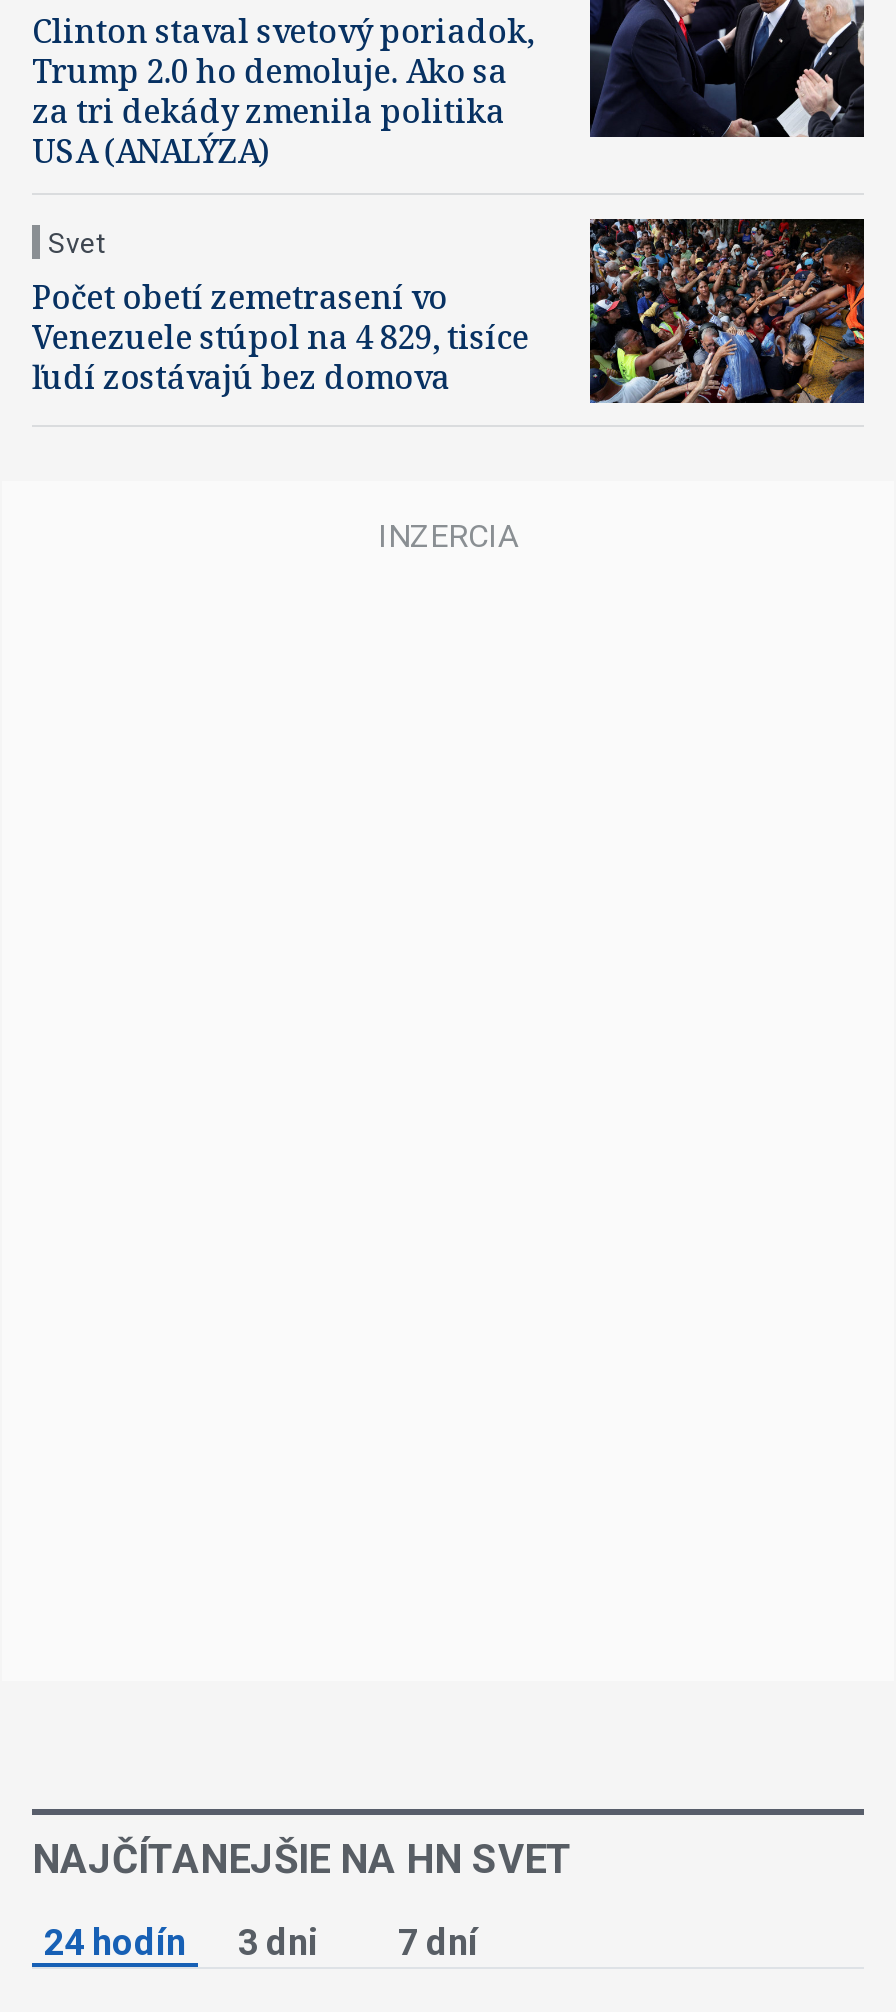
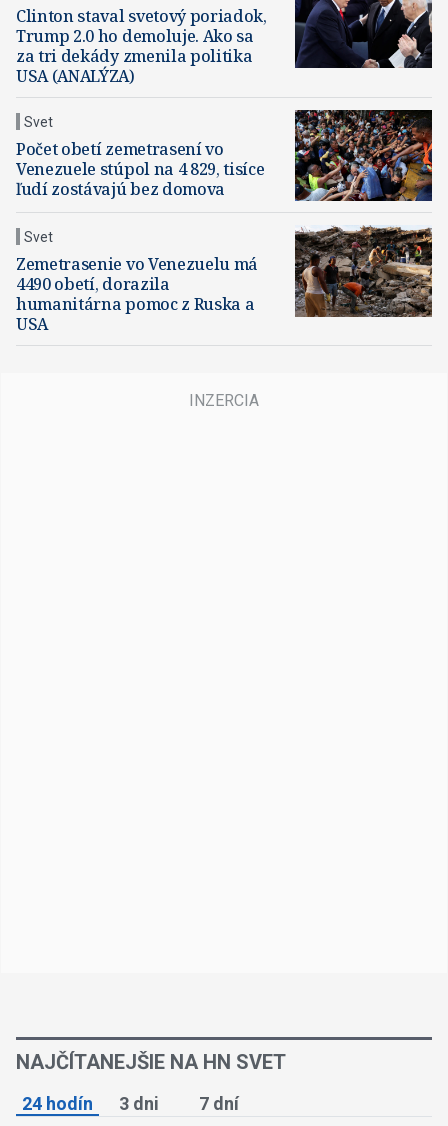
+ [image]
+ Zemetrasenie vo Venezuelu má
+ 4490 obetí, dorazila
+ humanitárna pomoc z Ruska a
+ USA

+ Svet
